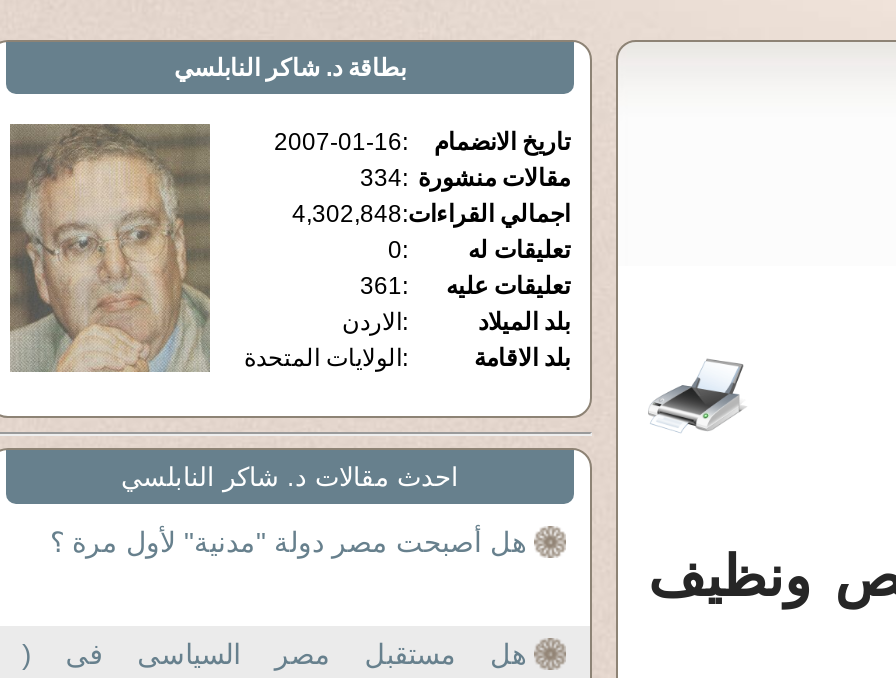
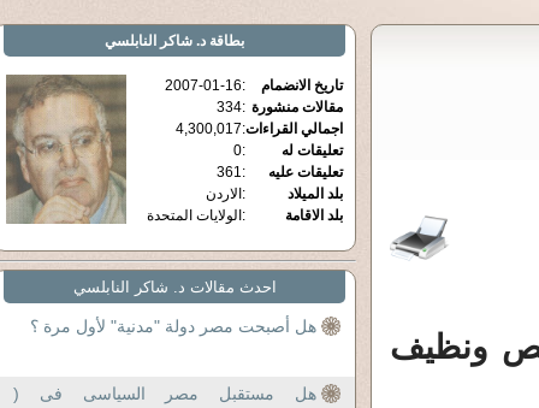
- اجمالي القراءات:4,302,848
+ اجمالي القراءات:4,300,017
